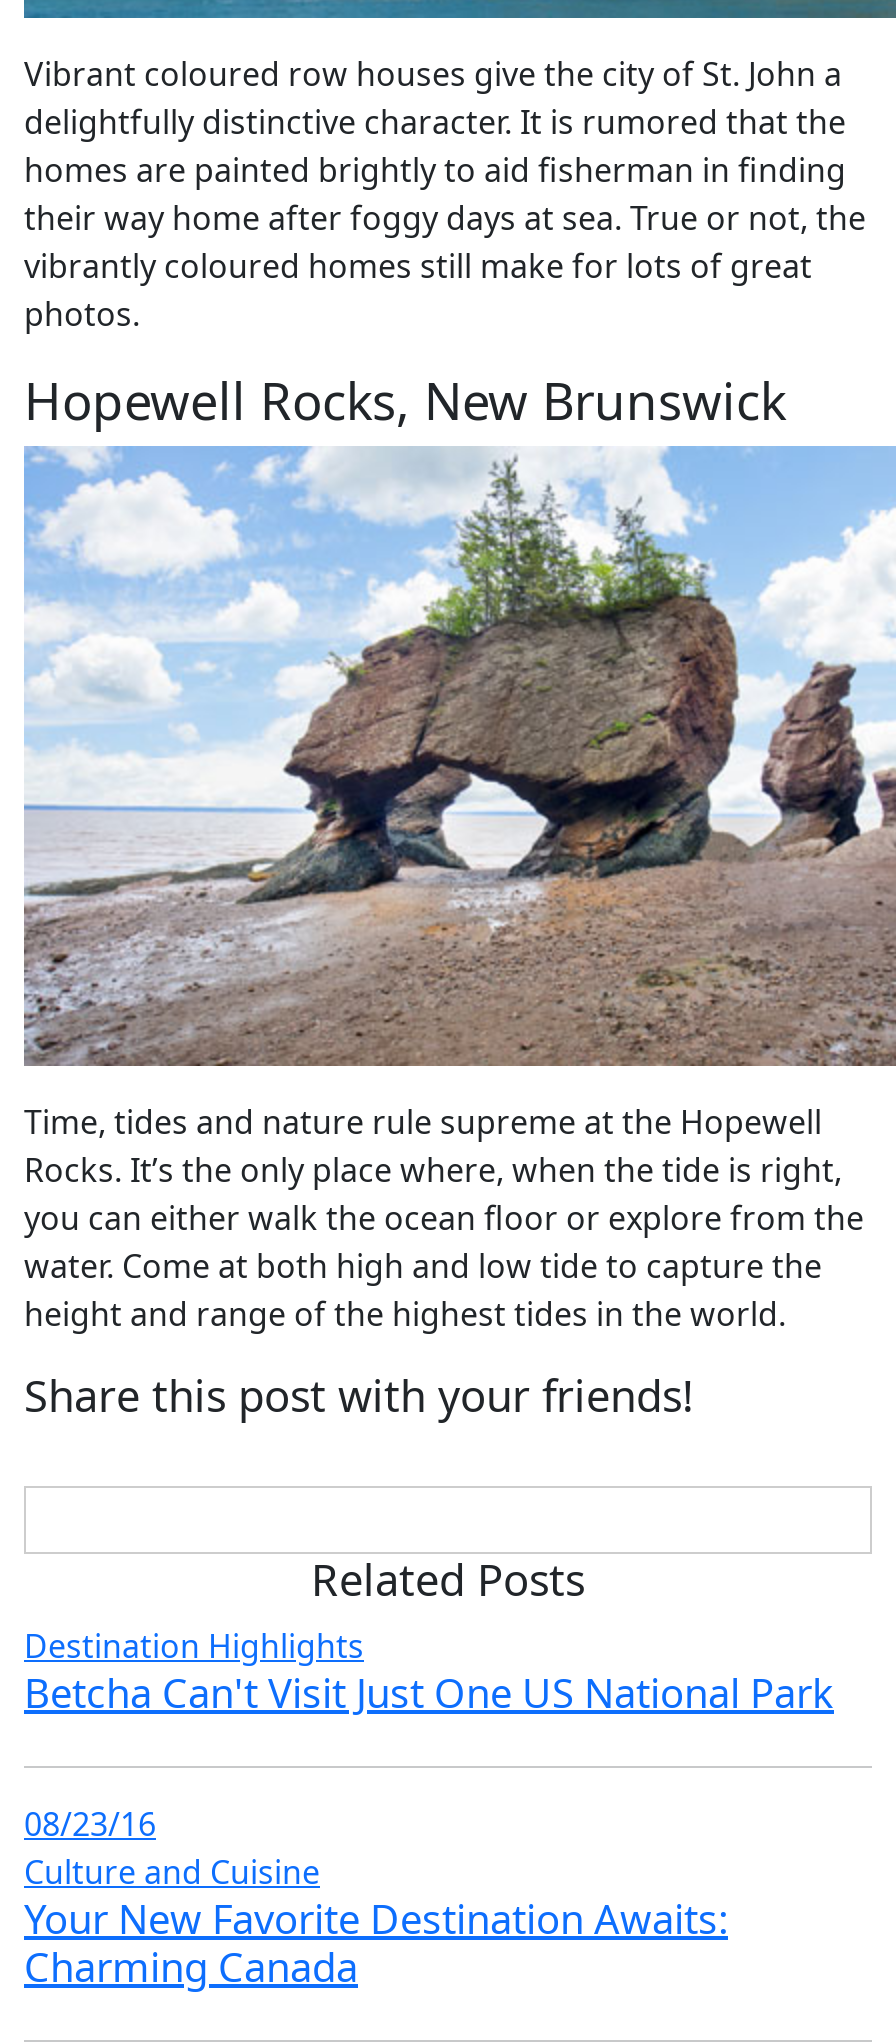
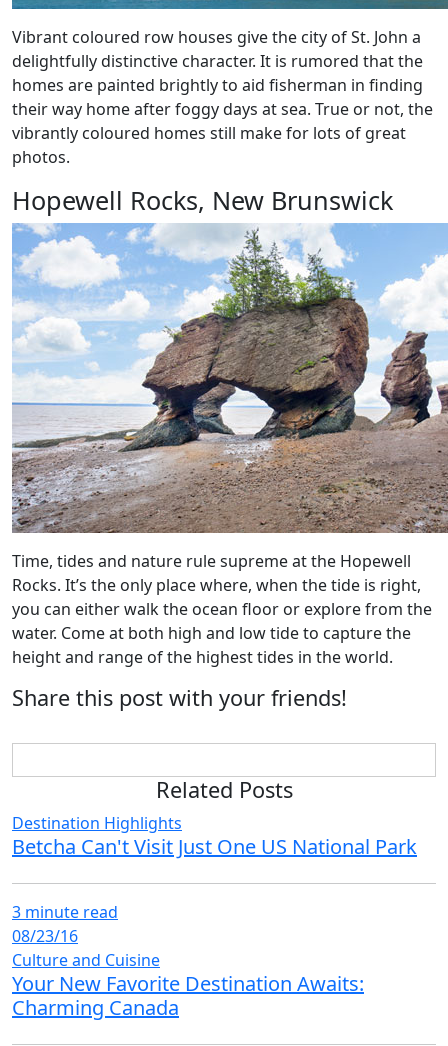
+ 3 minute read
